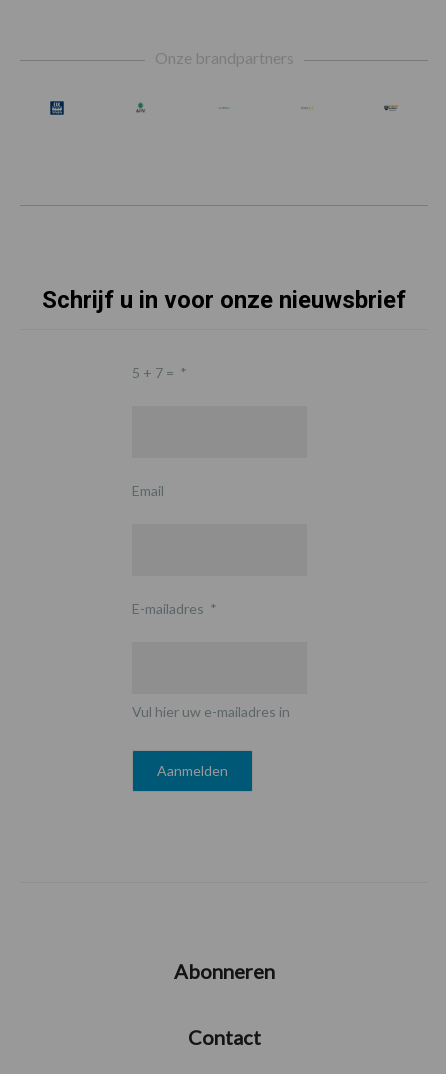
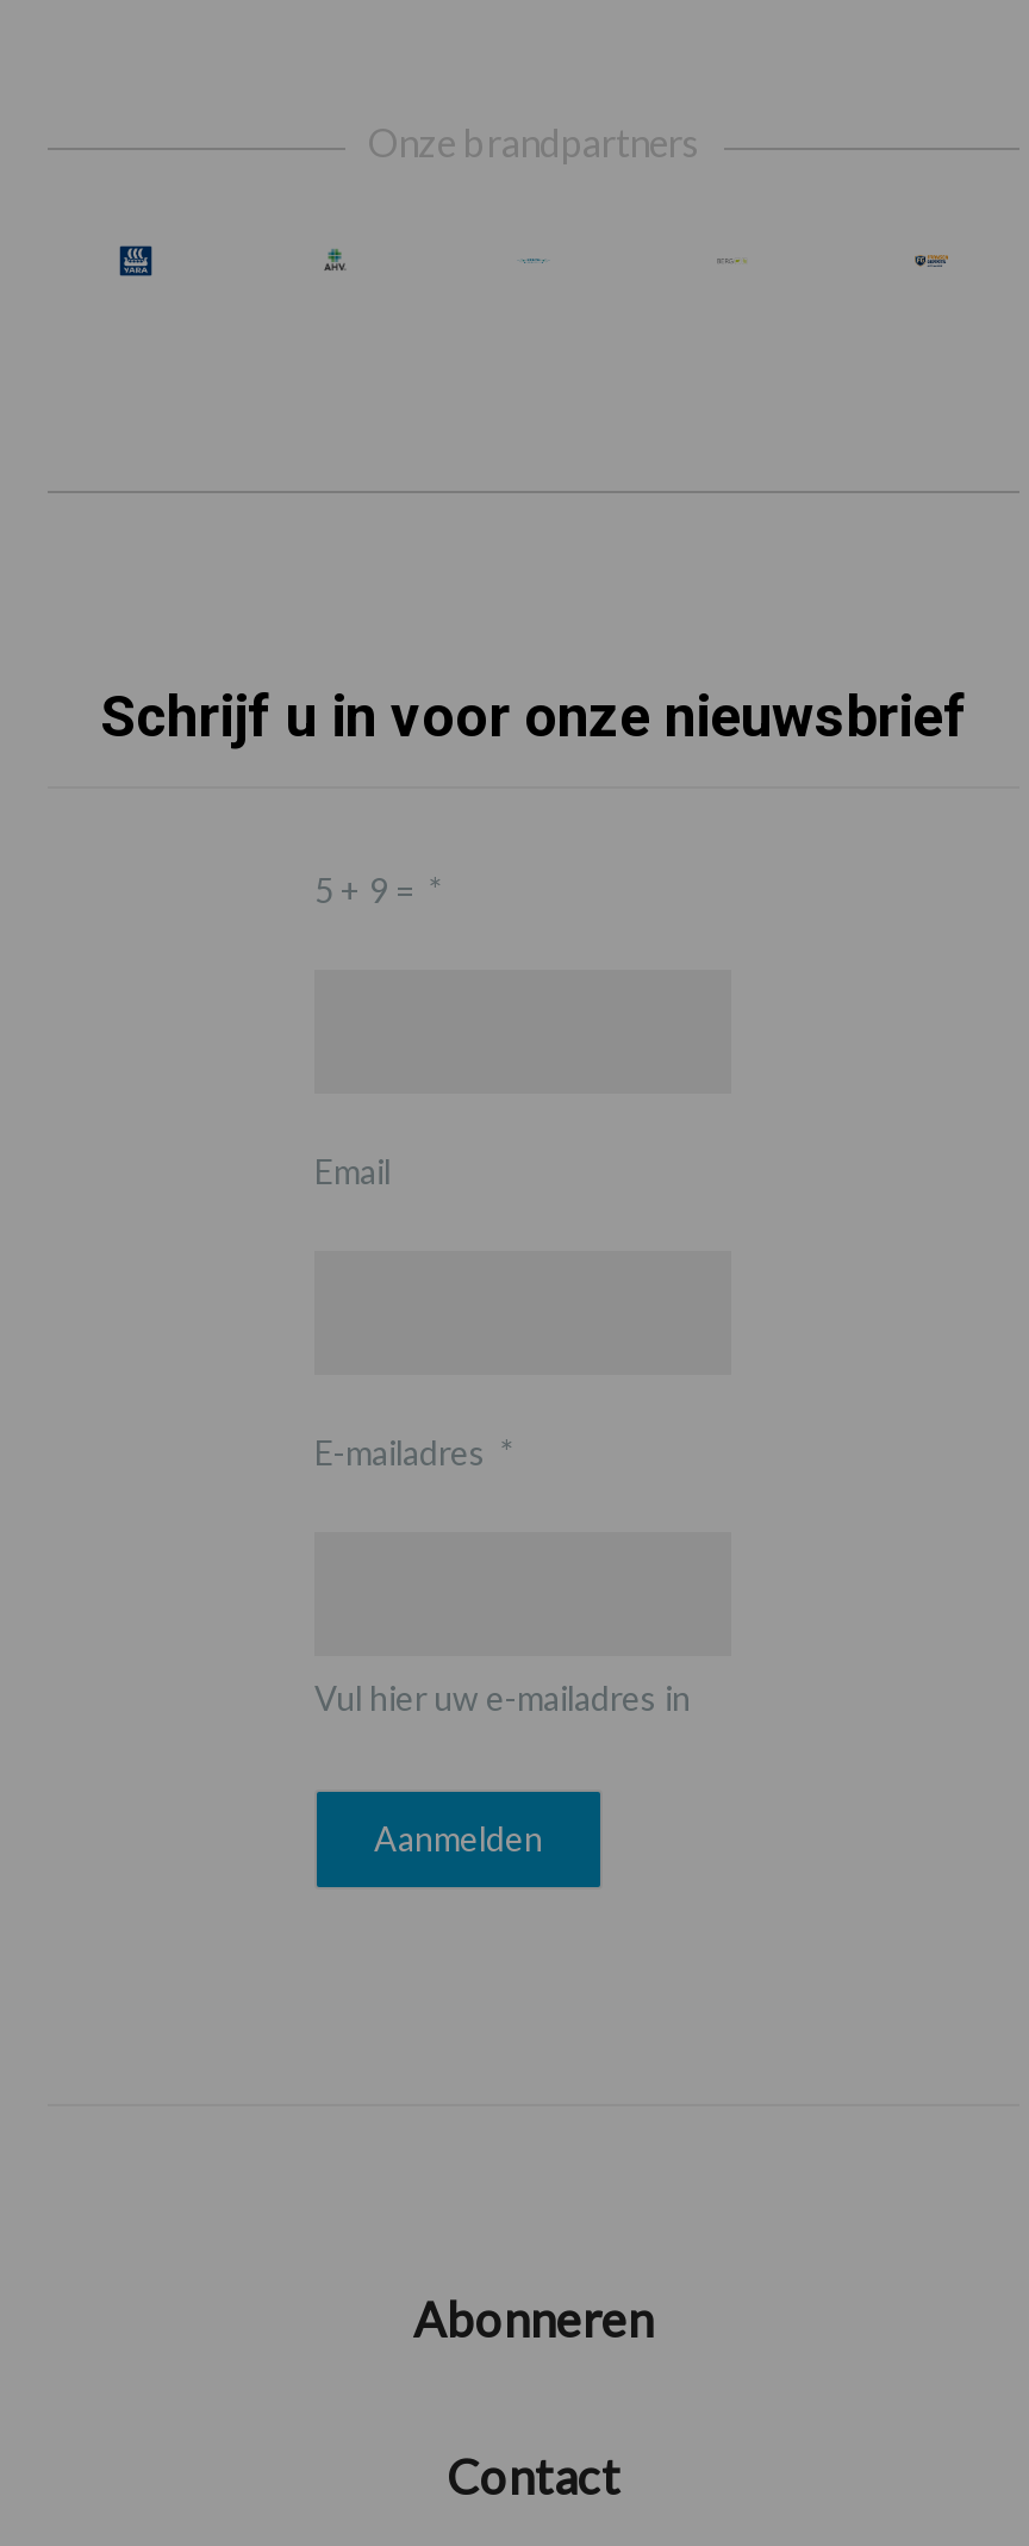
- 5 + 7 = *
+ 5 + 9 = *
